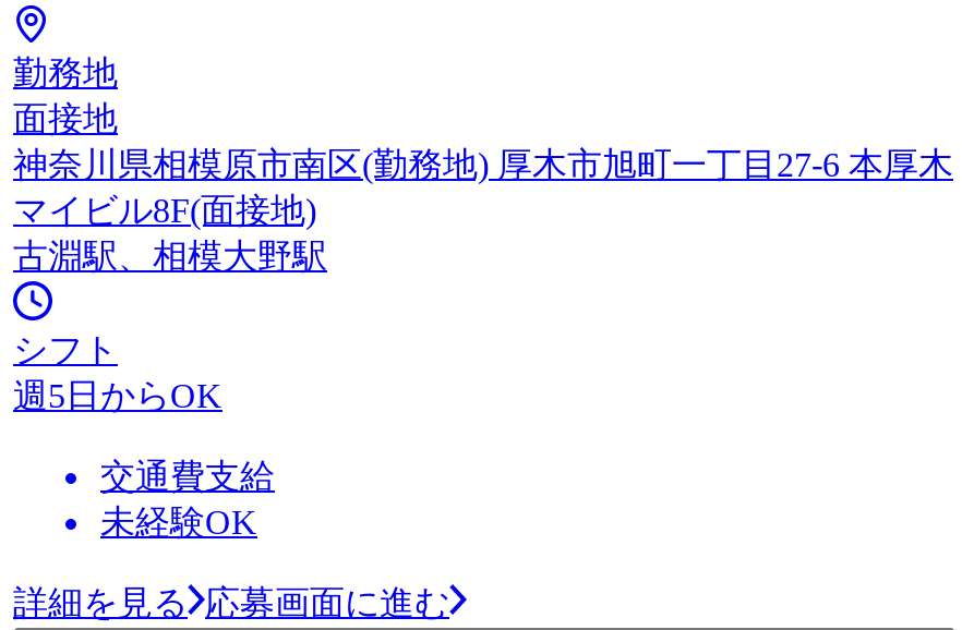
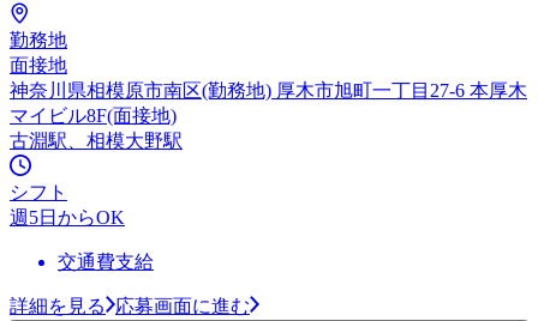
- 未経験OK
